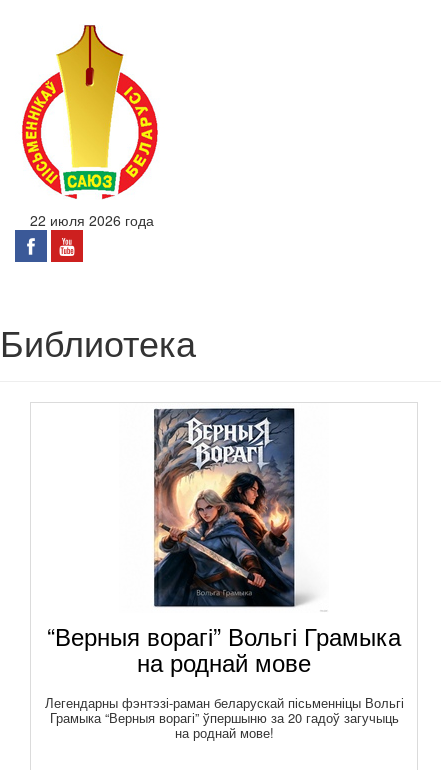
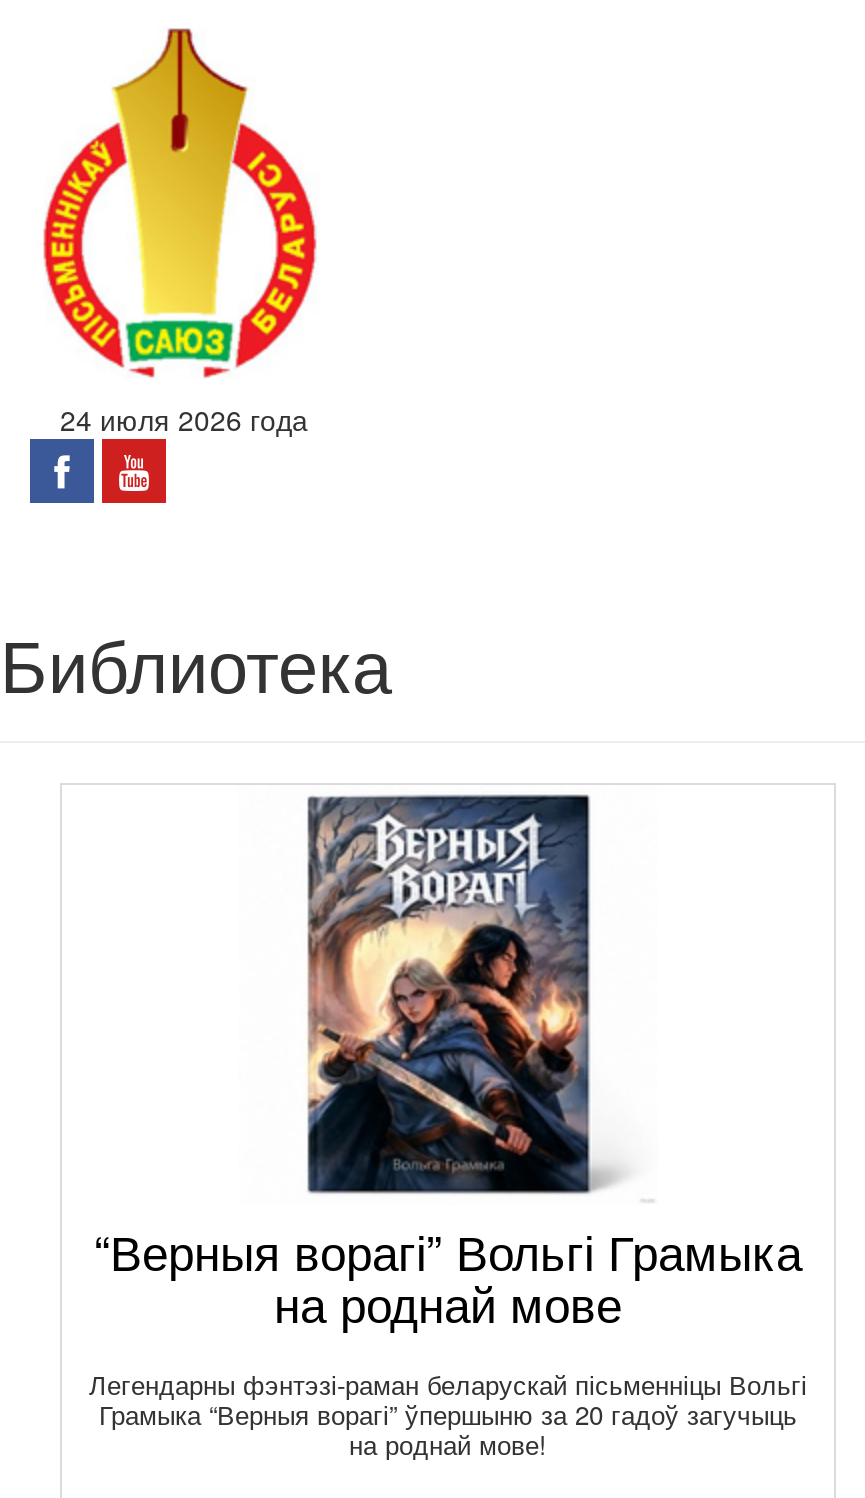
- 22 июля 2026 года
+ 24 июля 2026 года
